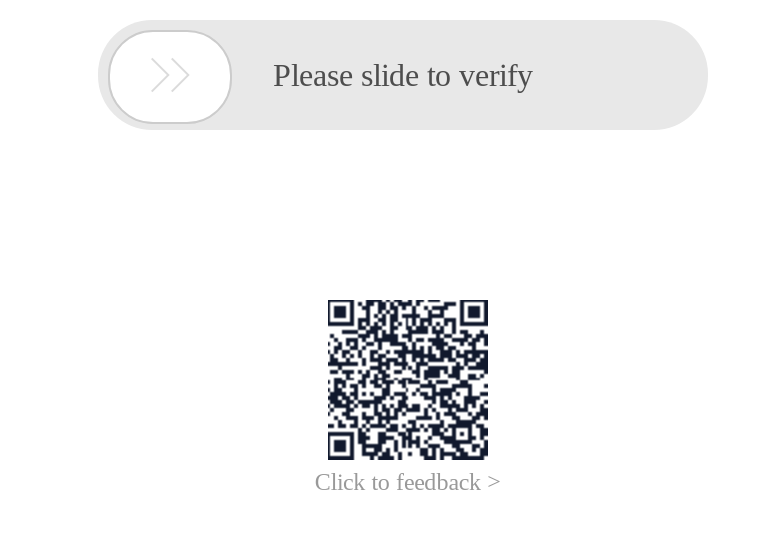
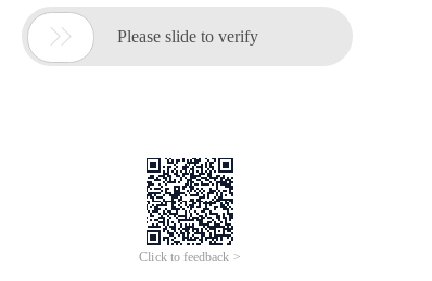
- [image]
+ [image]
